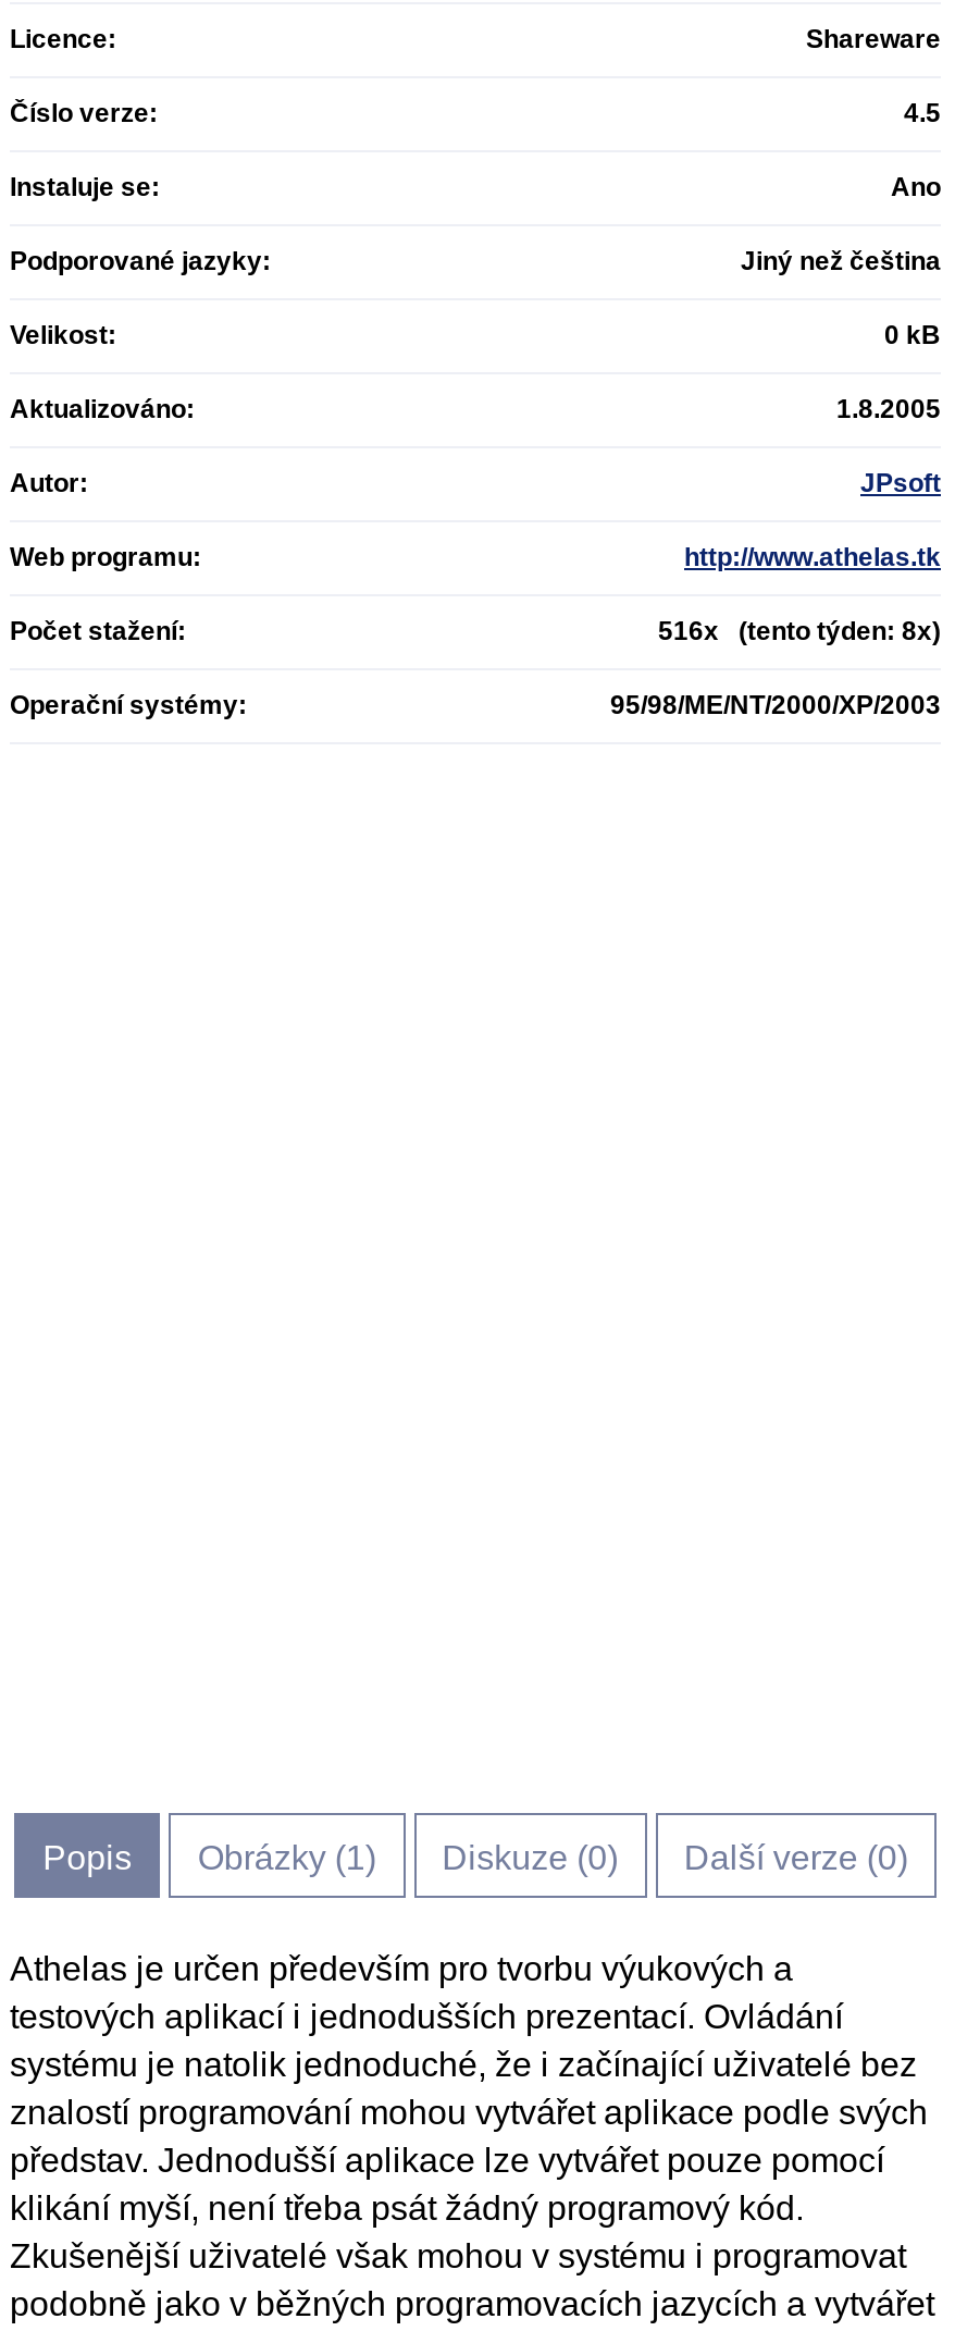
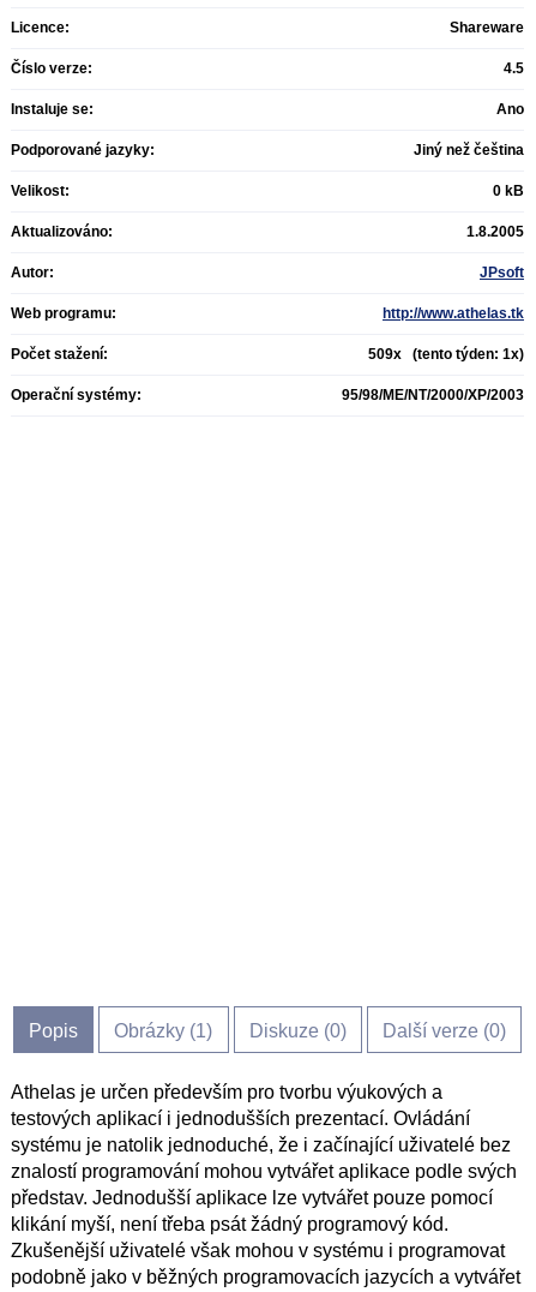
- 516x (tento týden: 8x)
+ 509x (tento týden: 1x)
